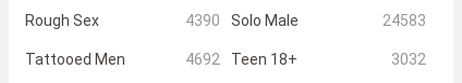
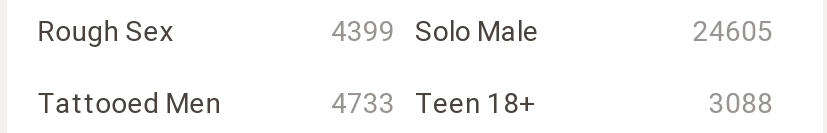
- 4390 Solo Male
+ 4399 Solo Male

- 24583
+ 24605

- 4692 Teen 18+
+ 4733 Teen 18+

- 3032
+ 3088
